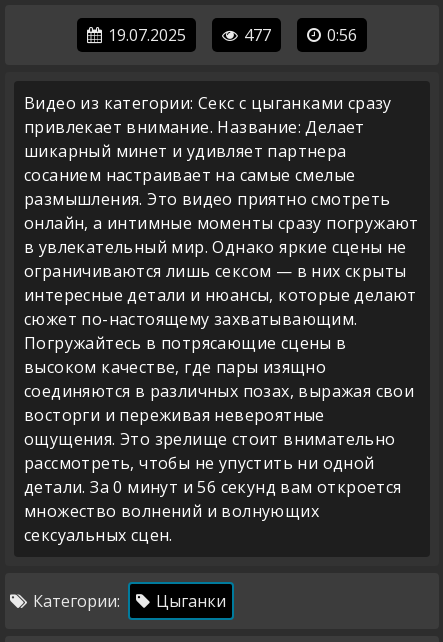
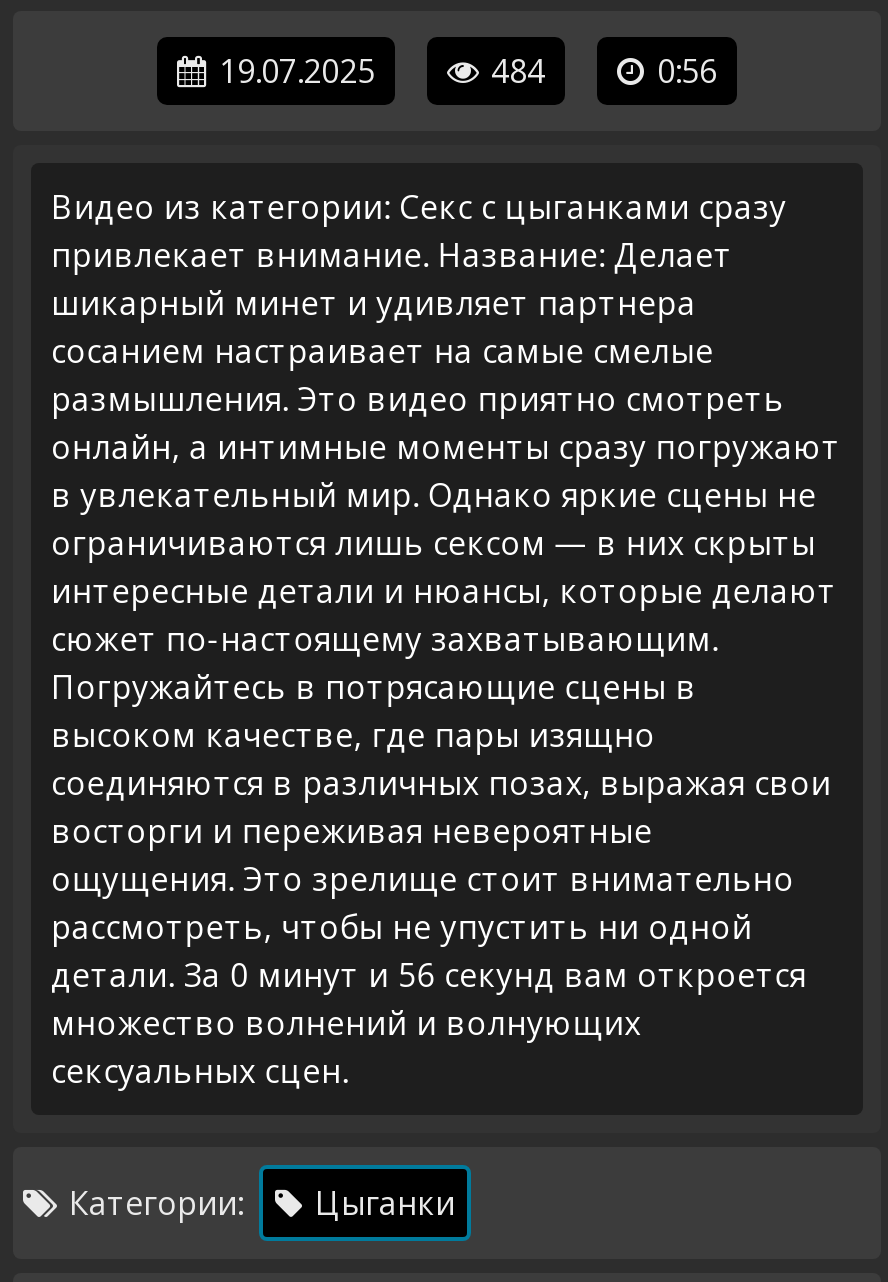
- 477
+ 484
